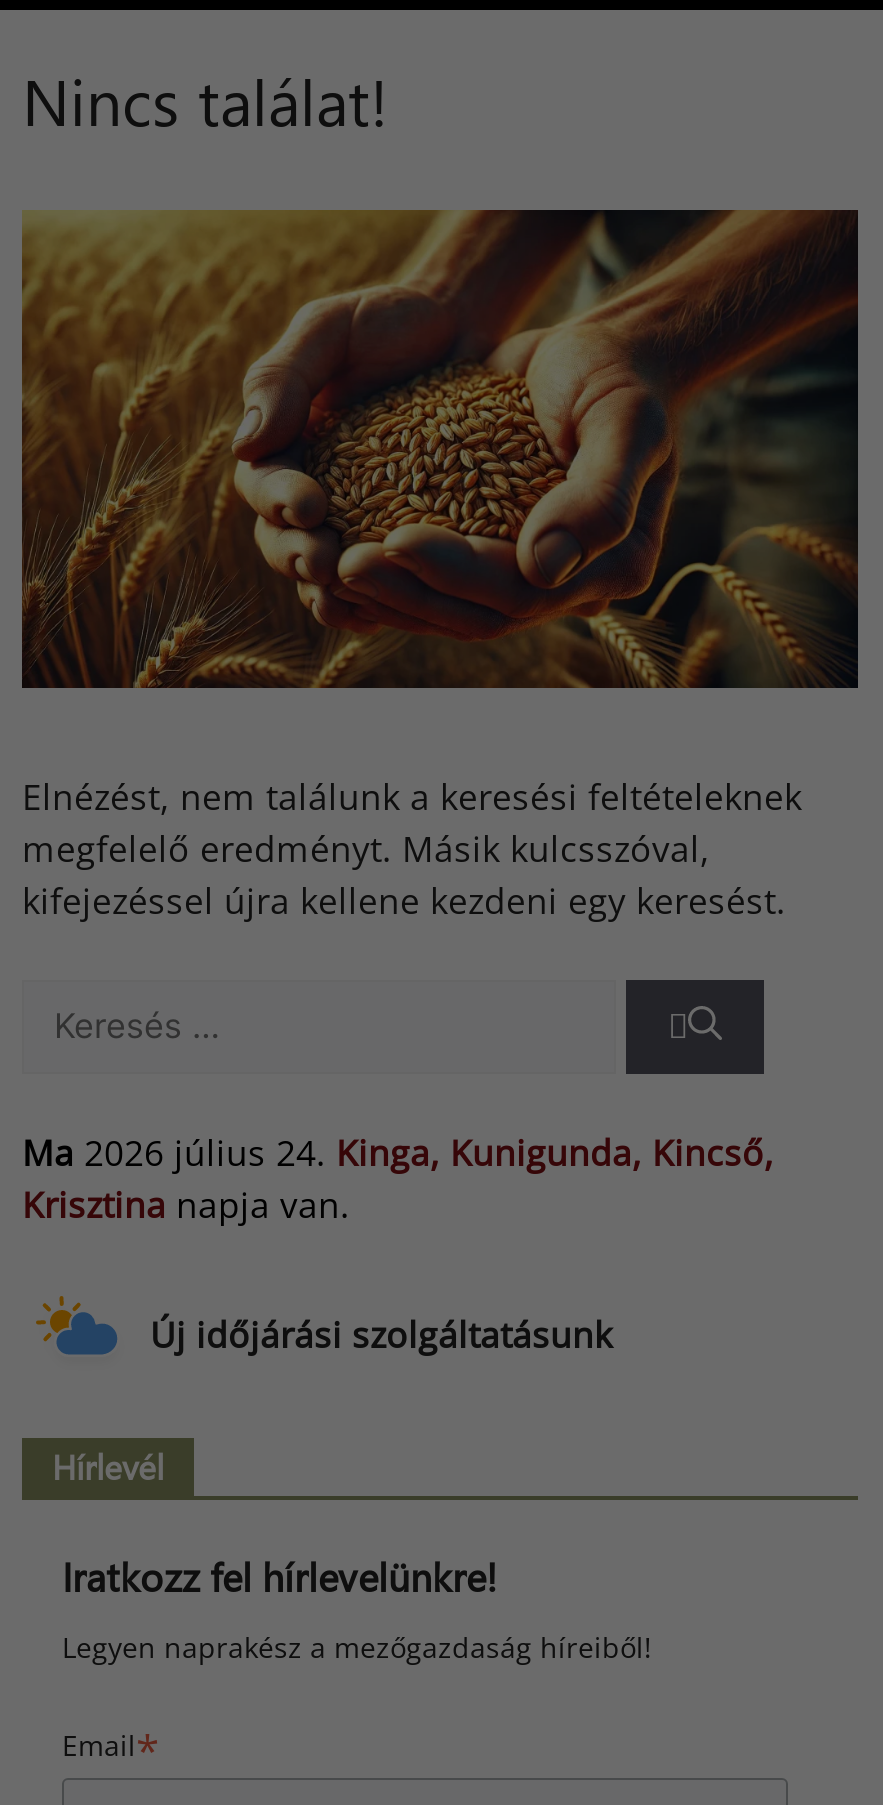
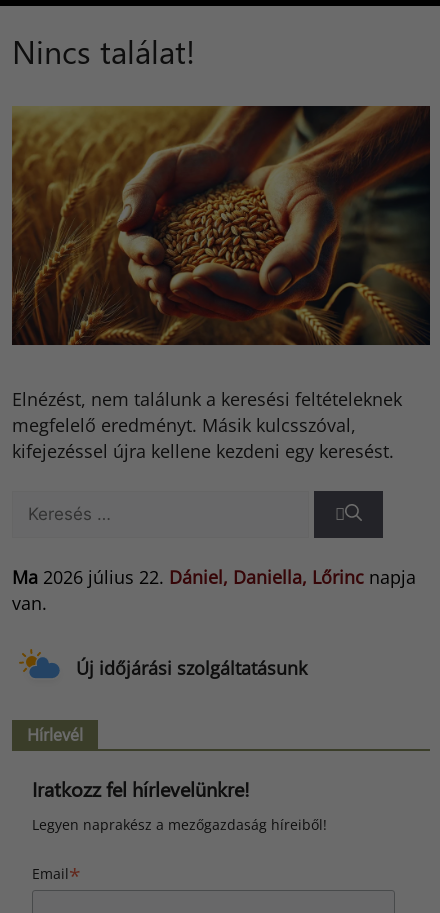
- Ma 2026 július 24. Kinga, Kunigunda, Kincső,
- Krisztina napja van.
+ Ma 2026 július 22. Dániel, Daniella, Lőrinc napja
+ van.
